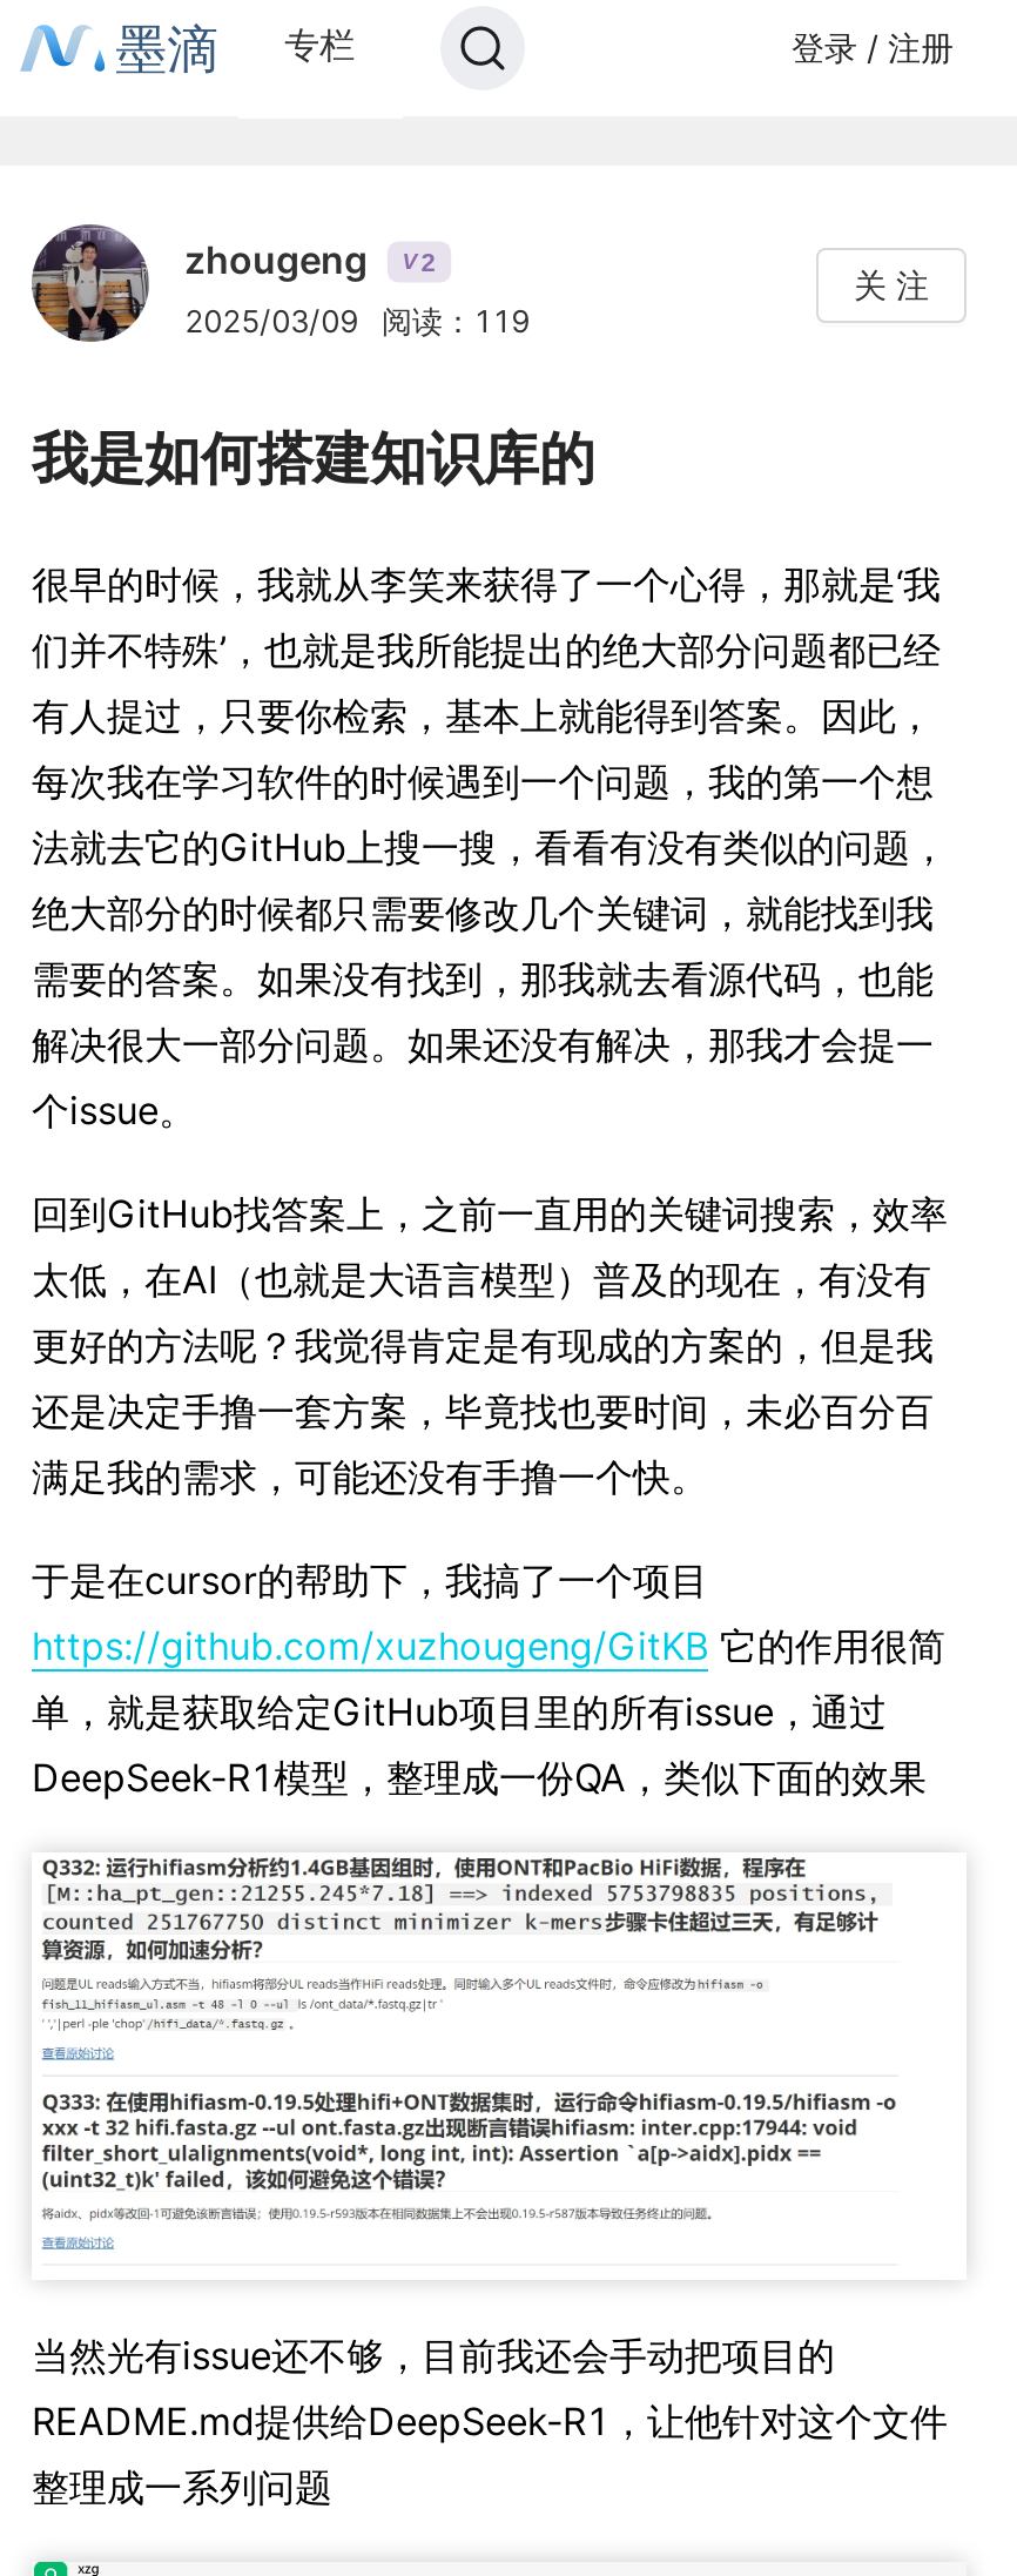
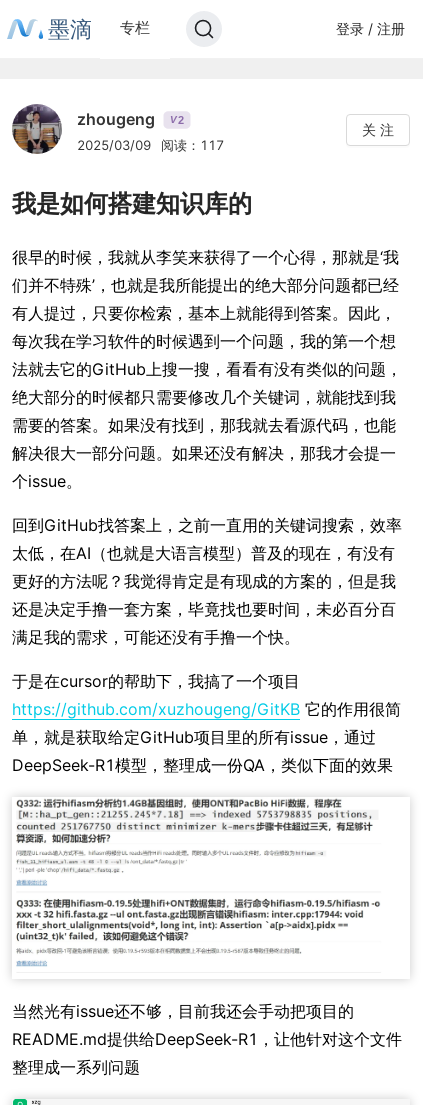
- 2025/03/09 阅读：119
+ 2025/03/09 阅读：117
